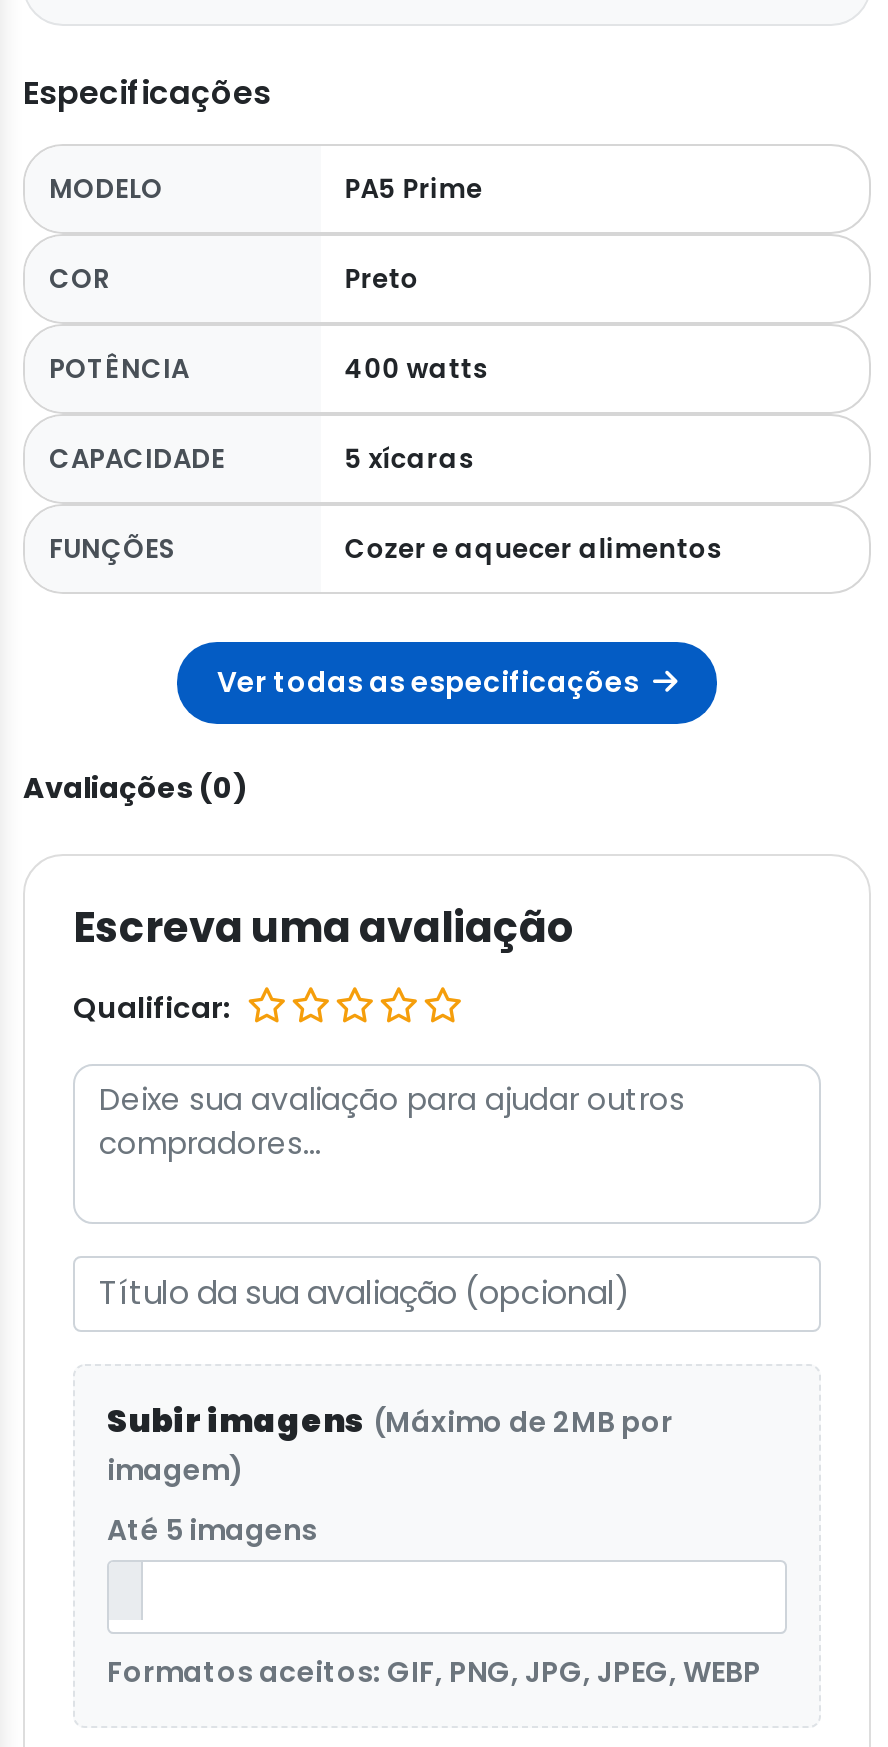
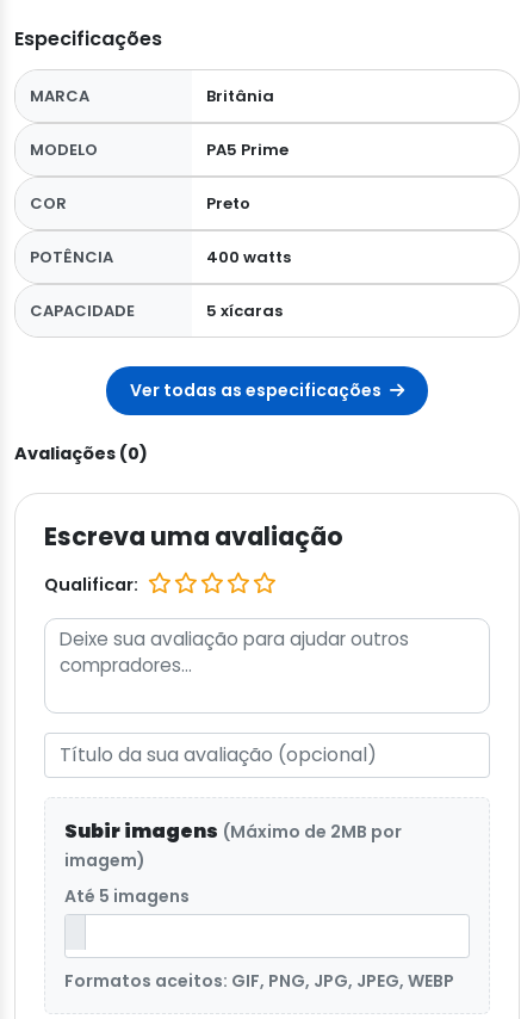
+ MARCA
+ Britânia

moved down: MODELO | PA5 Prime | COR | Preto | POTÊNCIA | 400 watts | CAPACIDADE | 5 xícaras

- FUNÇÕES
- Cozer e aquecer alimentos
